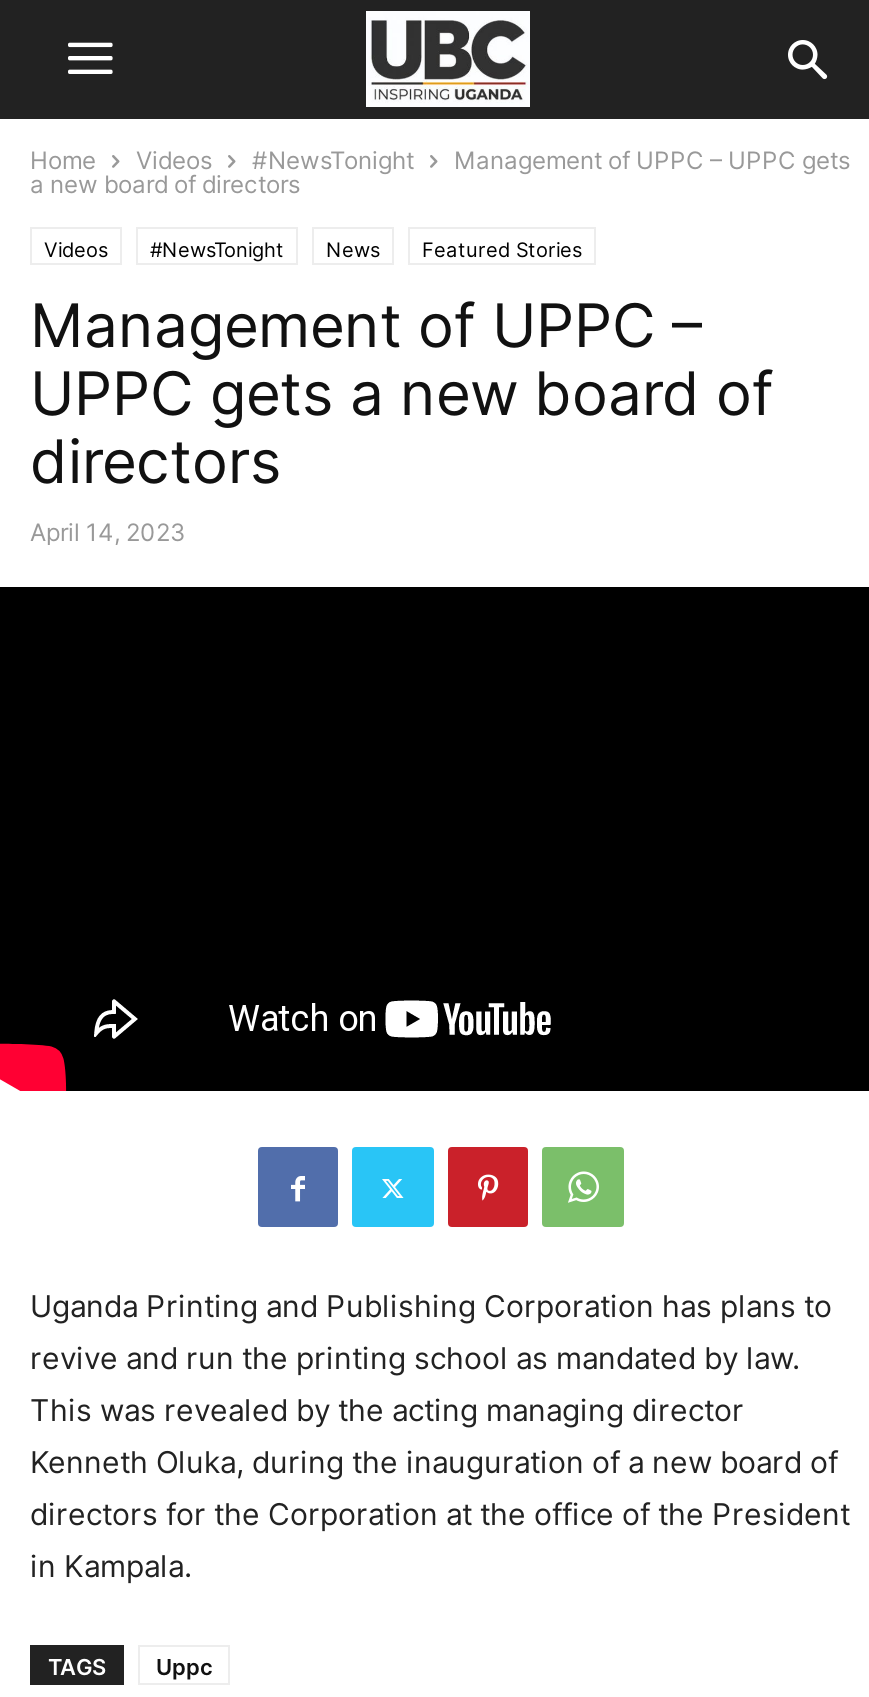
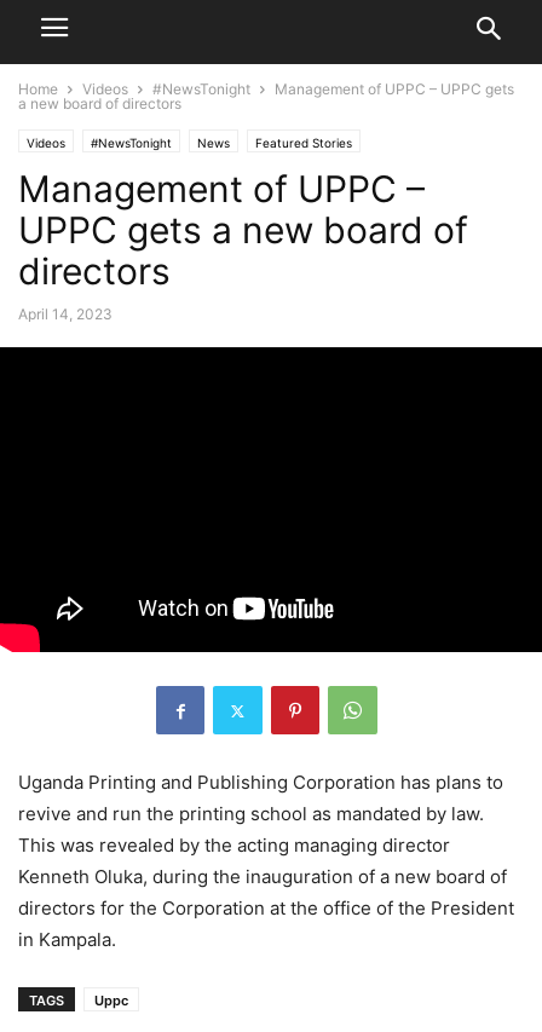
- [image]
